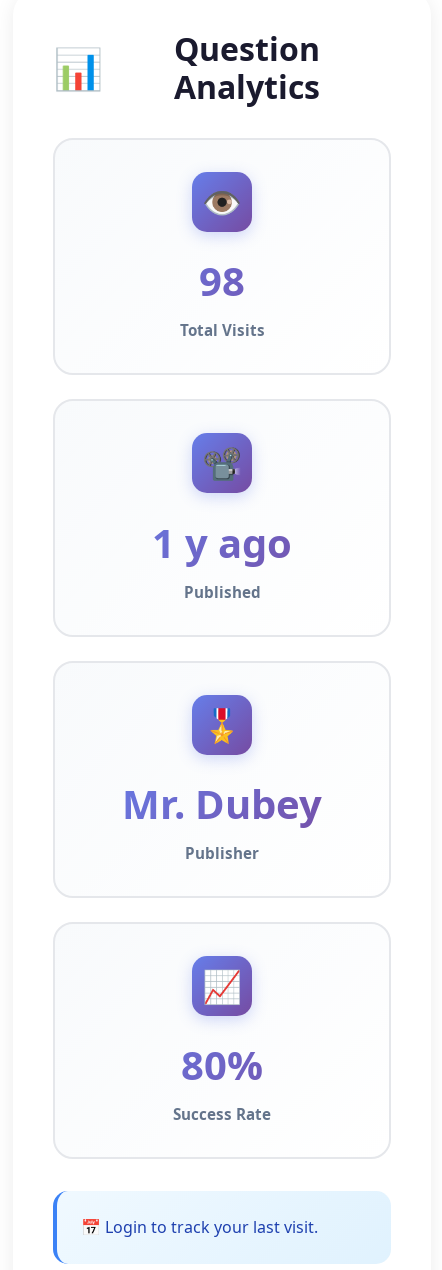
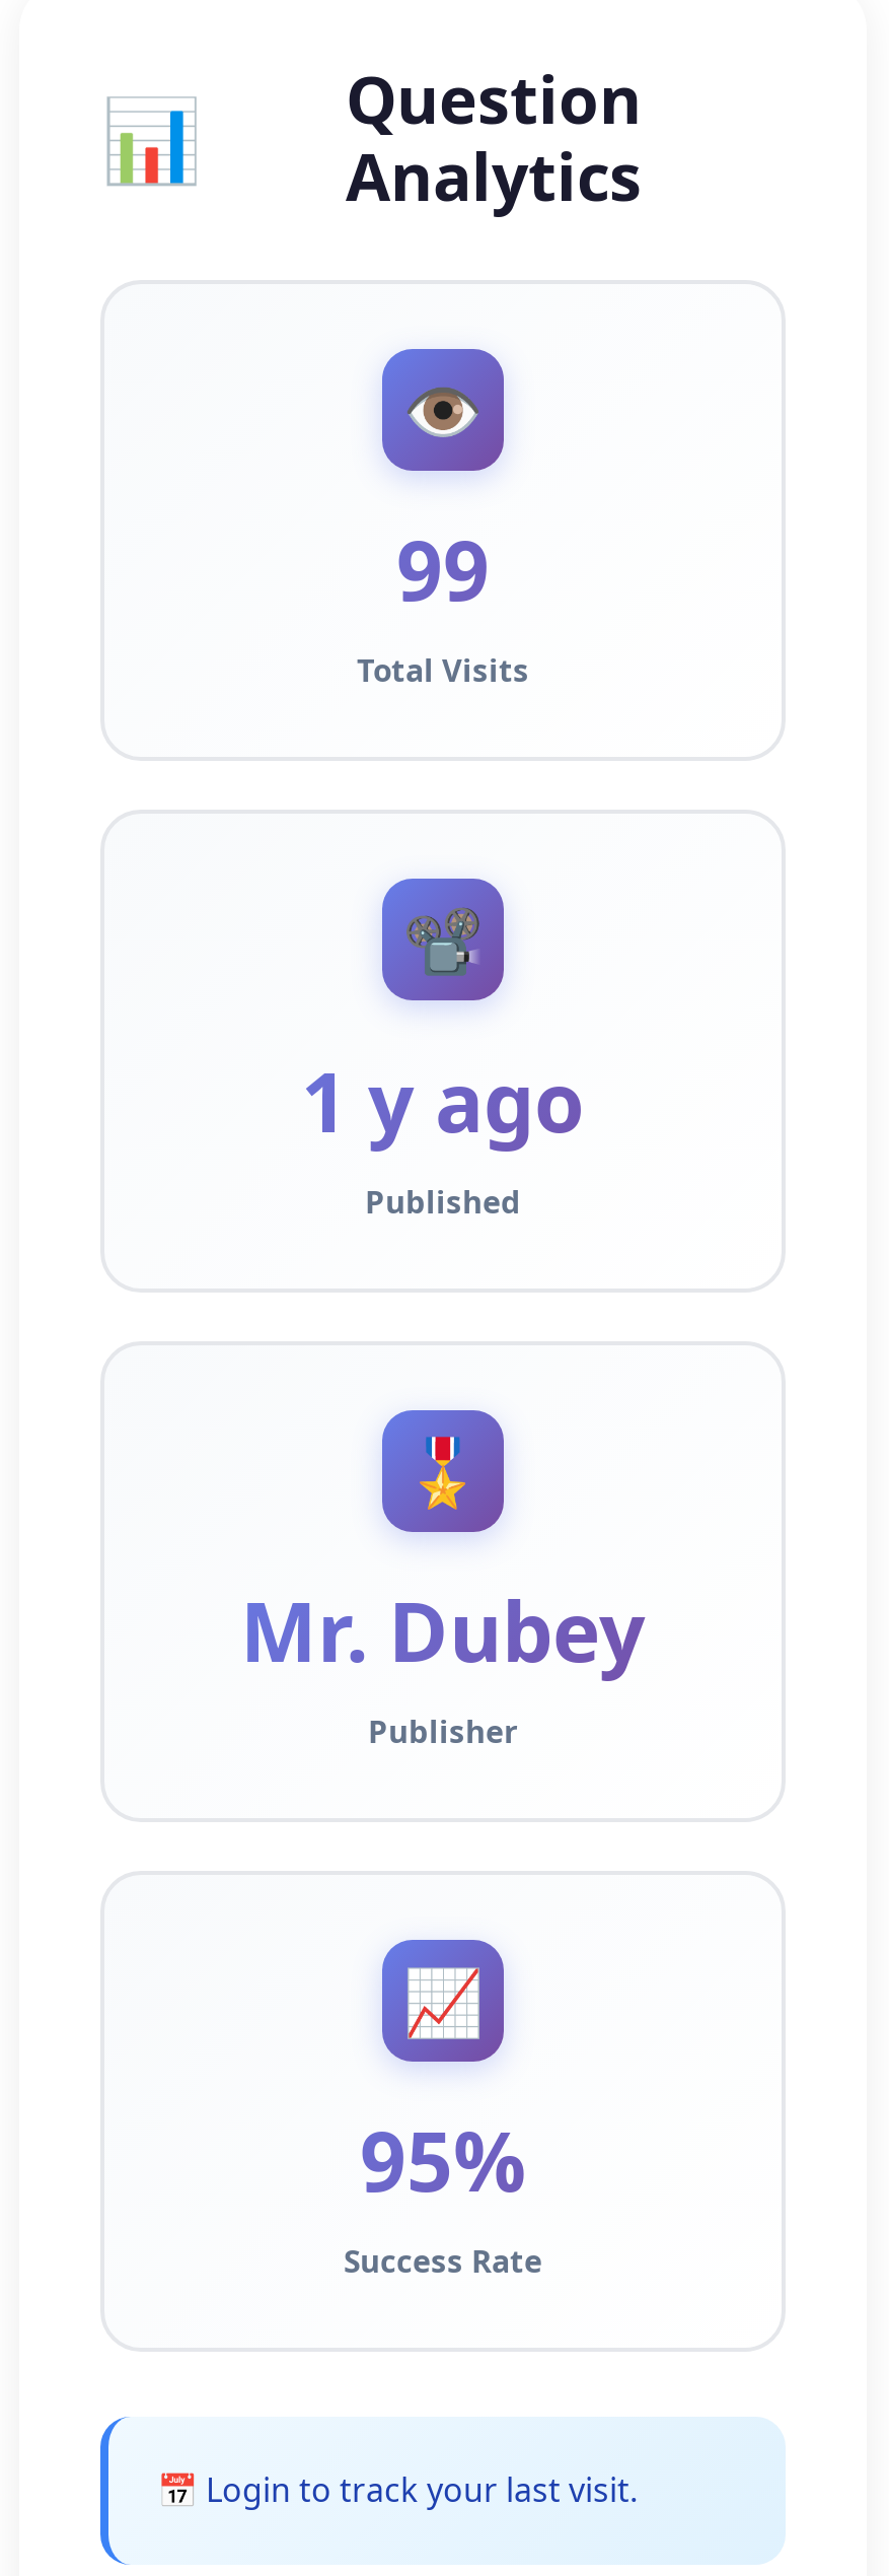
- 98
+ 99

- 80%
+ 95%
